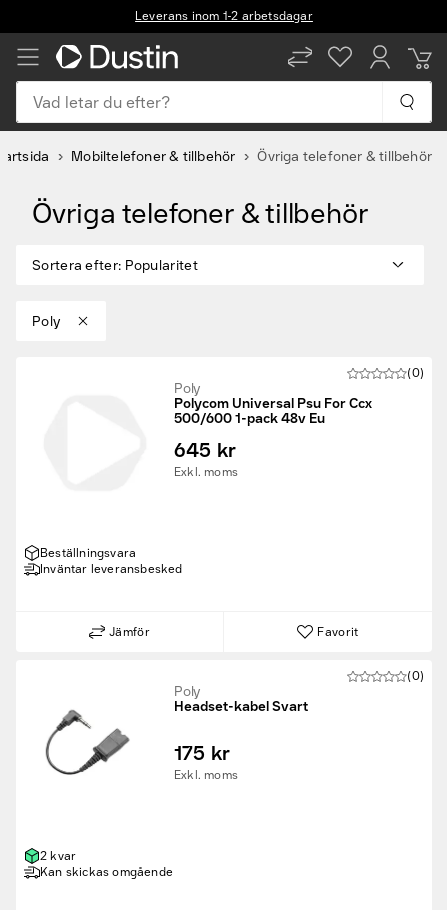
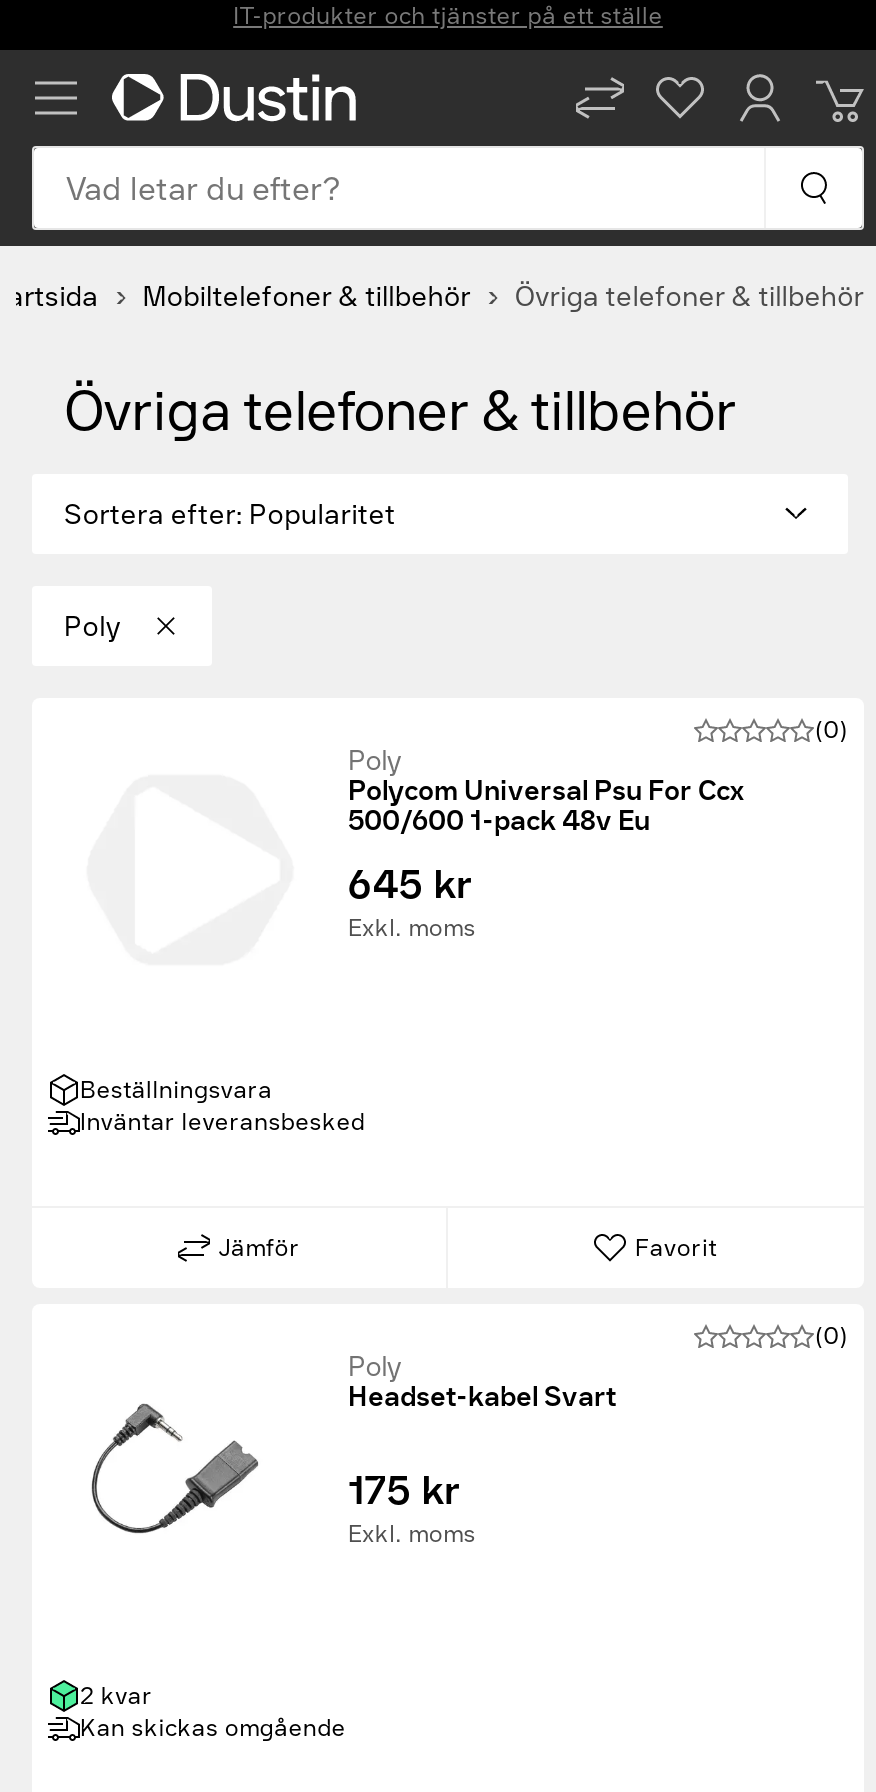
- Leverans inom 1-2 arbetsdagar
